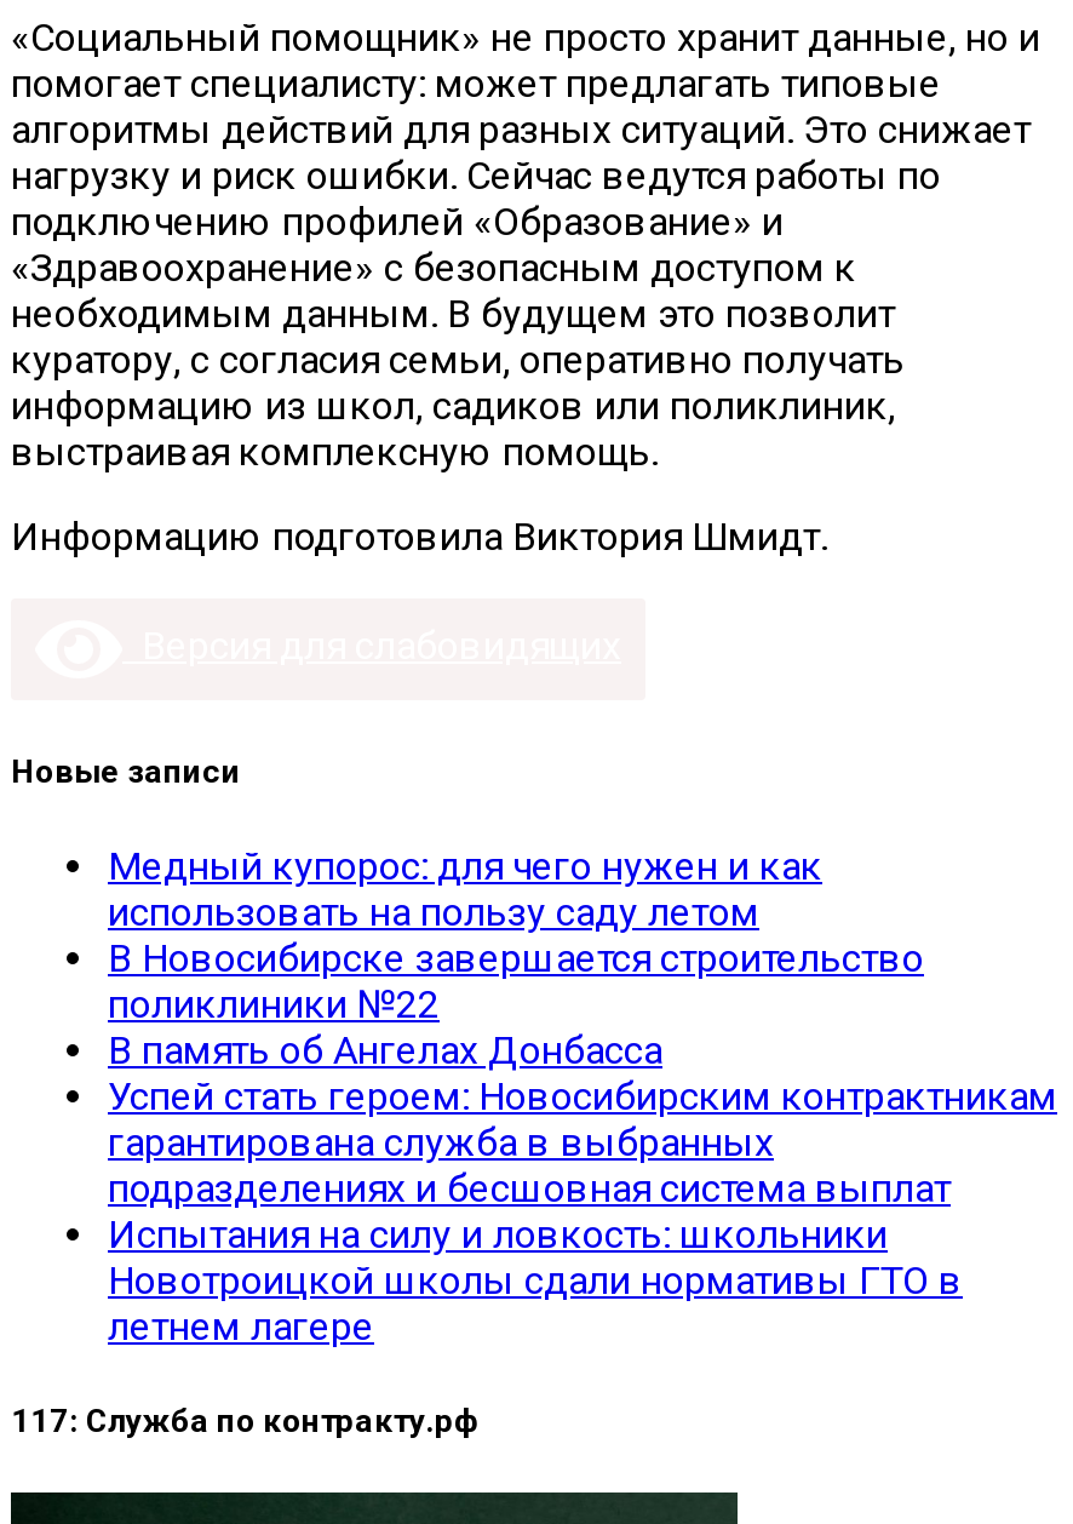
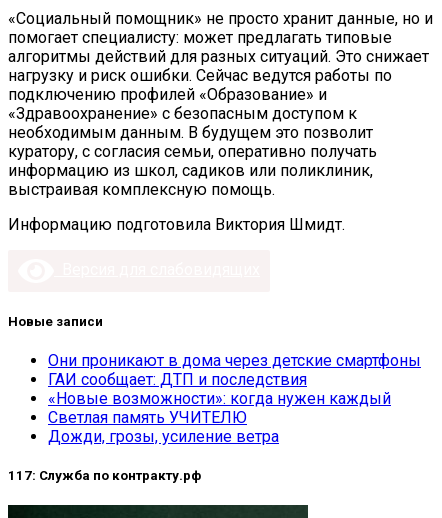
- Медный купорос: для чего нужен и как
- использовать на пользу саду летом
- В Новосибирске завершается строительство
- поликлиники №22
- В память об Ангелах Донбасса
- Успей стать героем: Новосибирским контрактникам
- гарантирована служба в выбранных
- подразделениях и бесшовная система выплат
- Испытания на силу и ловкость: школьники
- Новотроицкой школы сдали нормативы ГТО в
- летнем лагере
+ Они проникают в дома через детские смартфоны
+ ГАИ сообщает: ДТП и последствия
+ «Новые возможности»: когда нужен каждый
+ Светлая память УЧИТЕЛЮ
+ Дожди, грозы, усиление ветра
